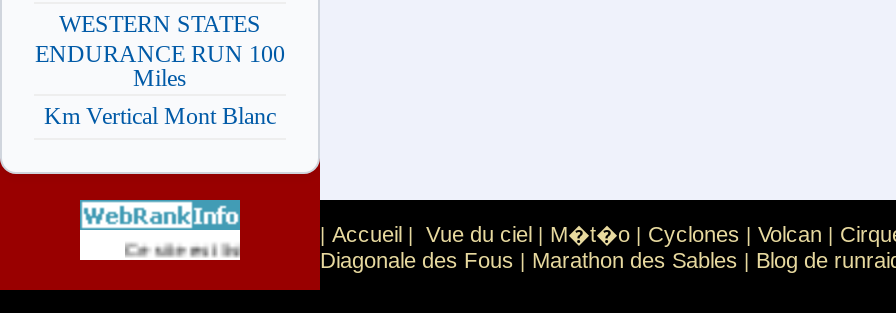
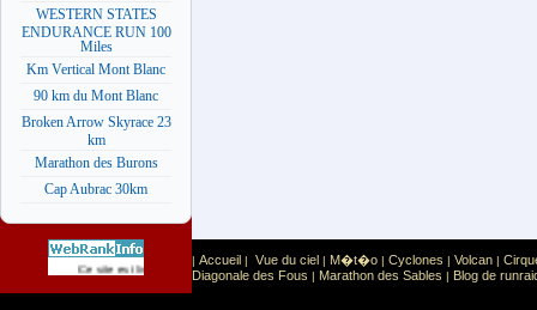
+ 90 km du Mont Blanc
+ Broken Arrow Skyrace 23
+ km
+ Marathon des Burons
+ Cap Aubrac 30km
